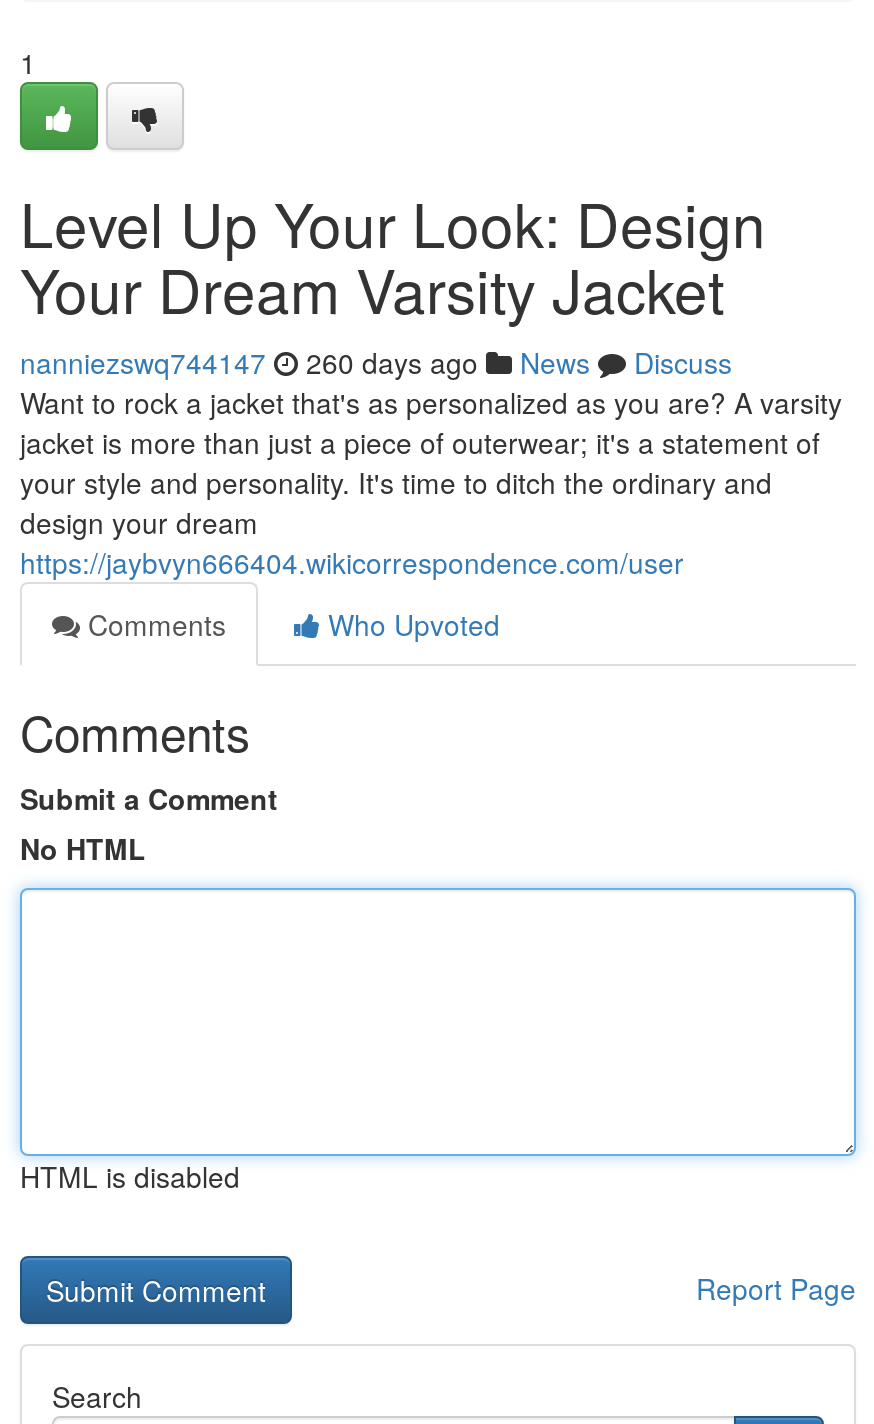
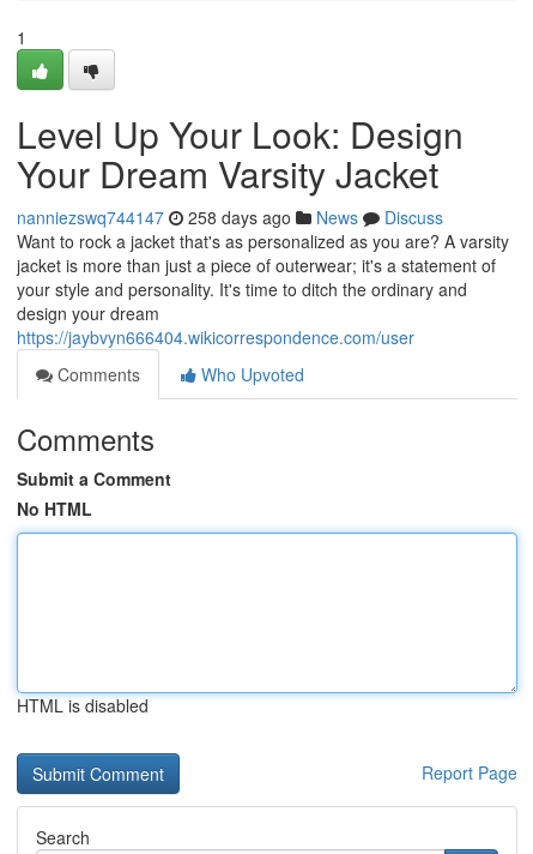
- nanniezswq744147 260 days ago News Discuss
+ nanniezswq744147 258 days ago News Discuss
